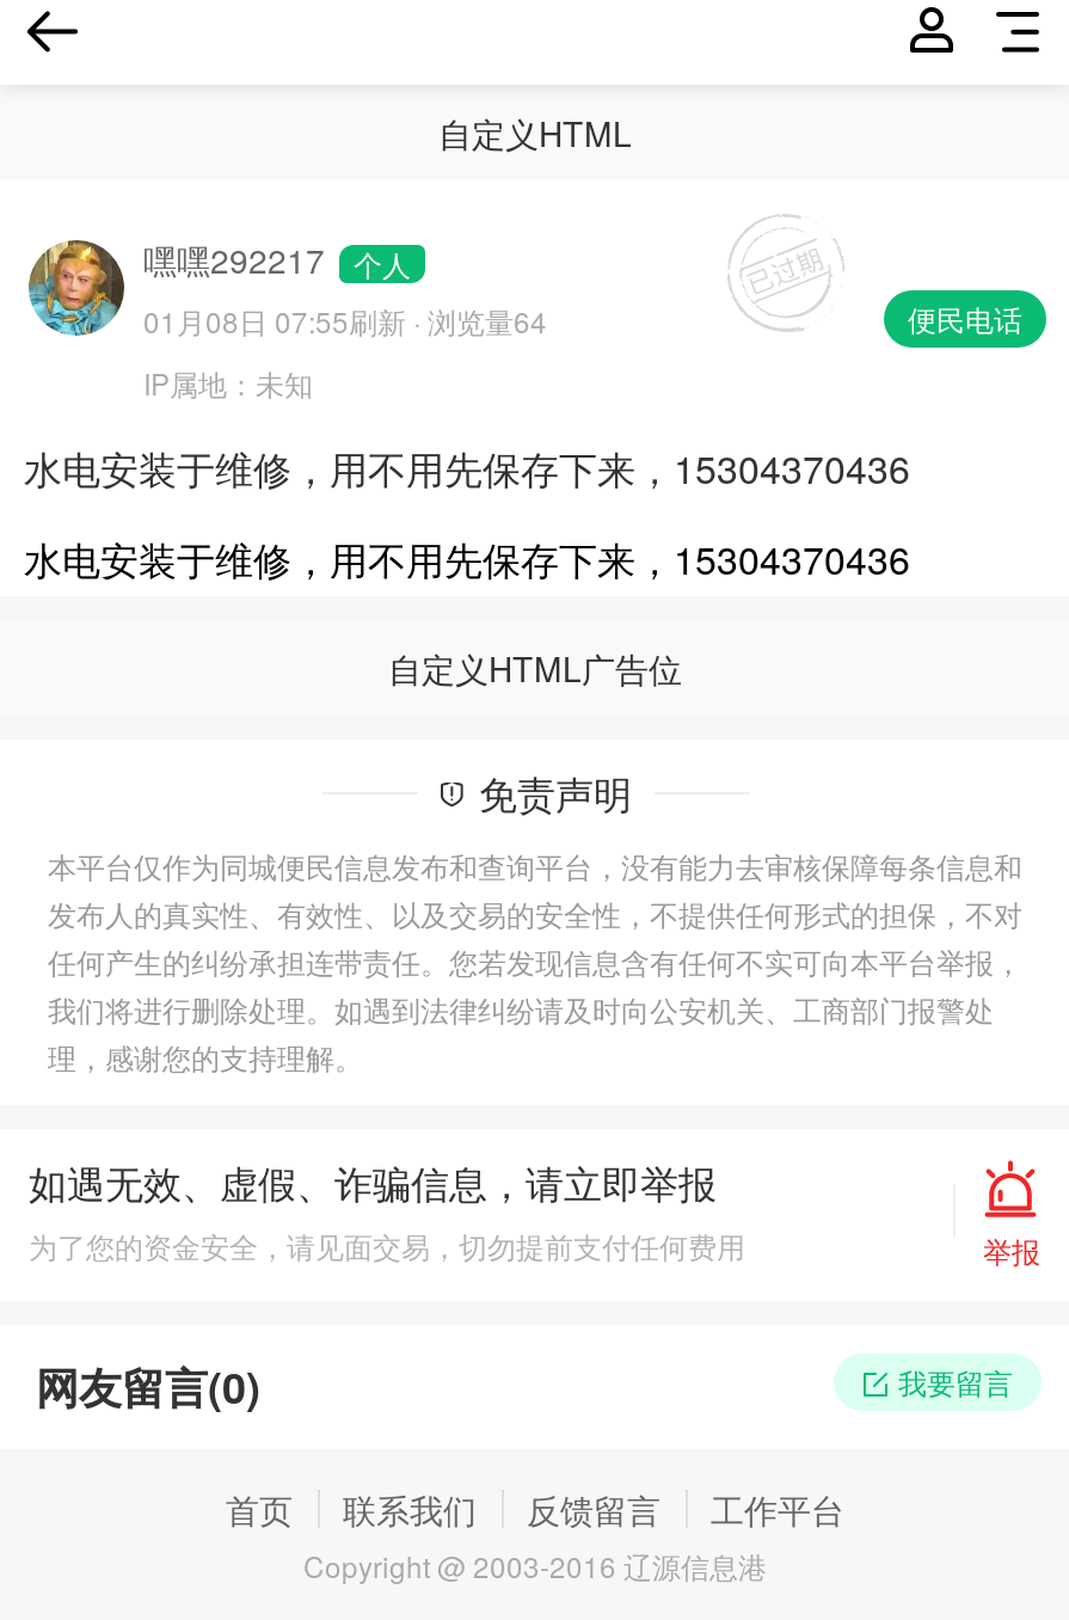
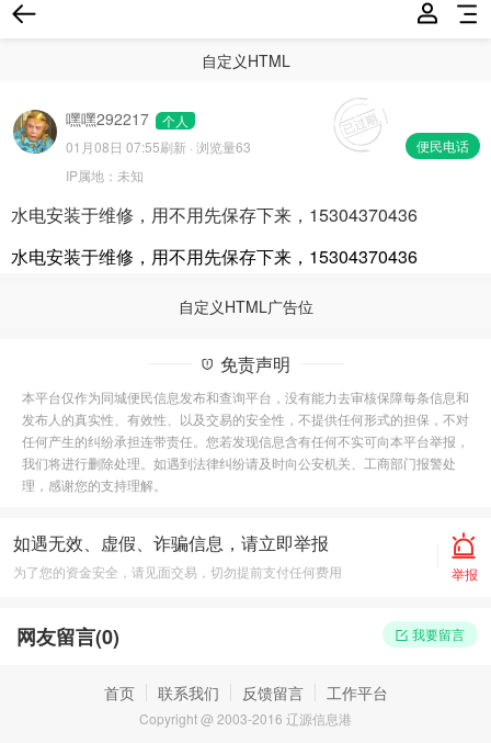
- 01月08日 07:55刷新 · 浏览量64
+ 01月08日 07:55刷新 · 浏览量63
